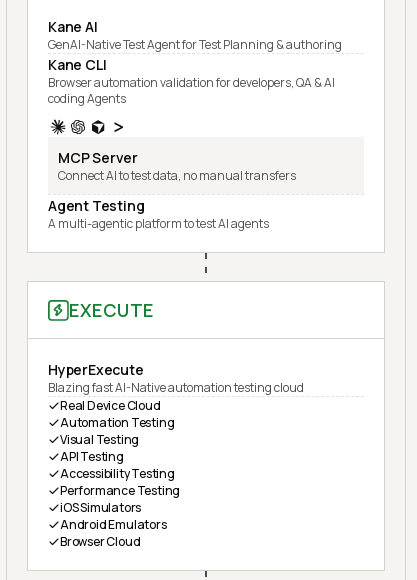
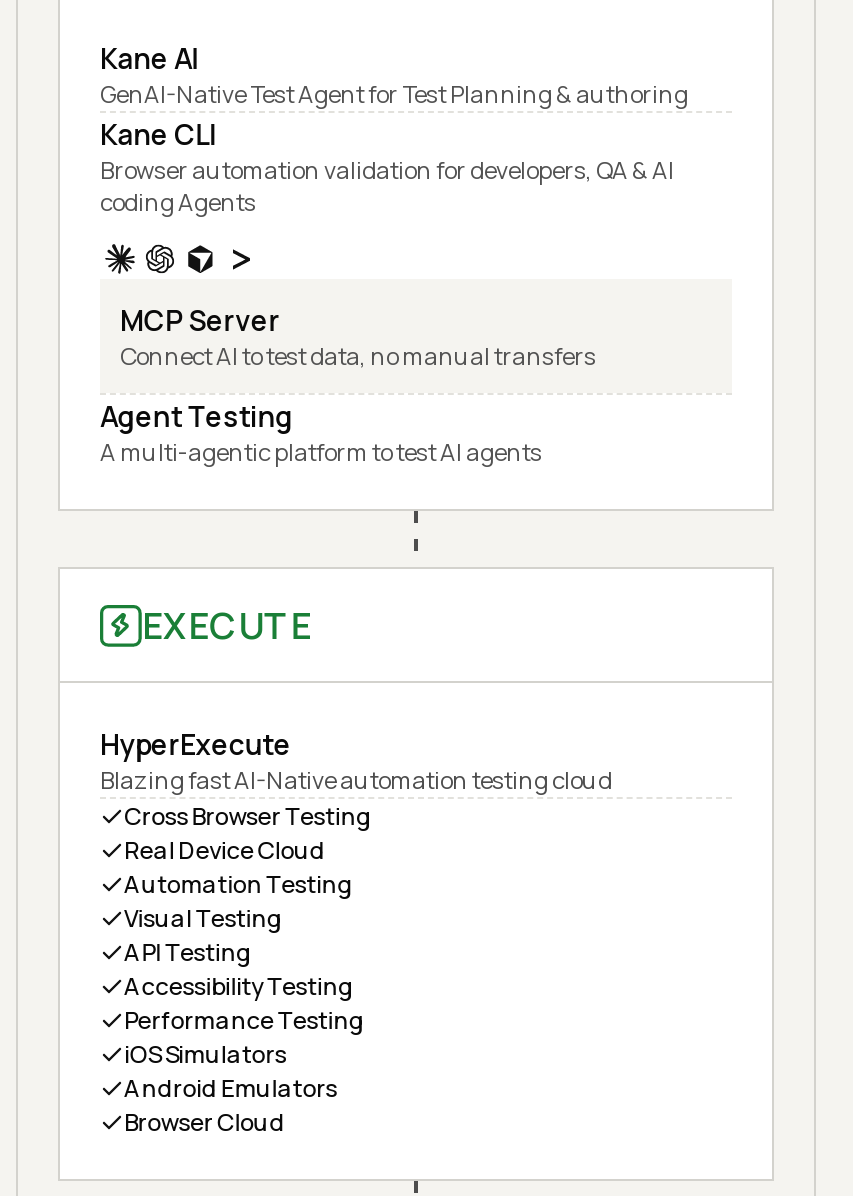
+ Cross Browser Testing
